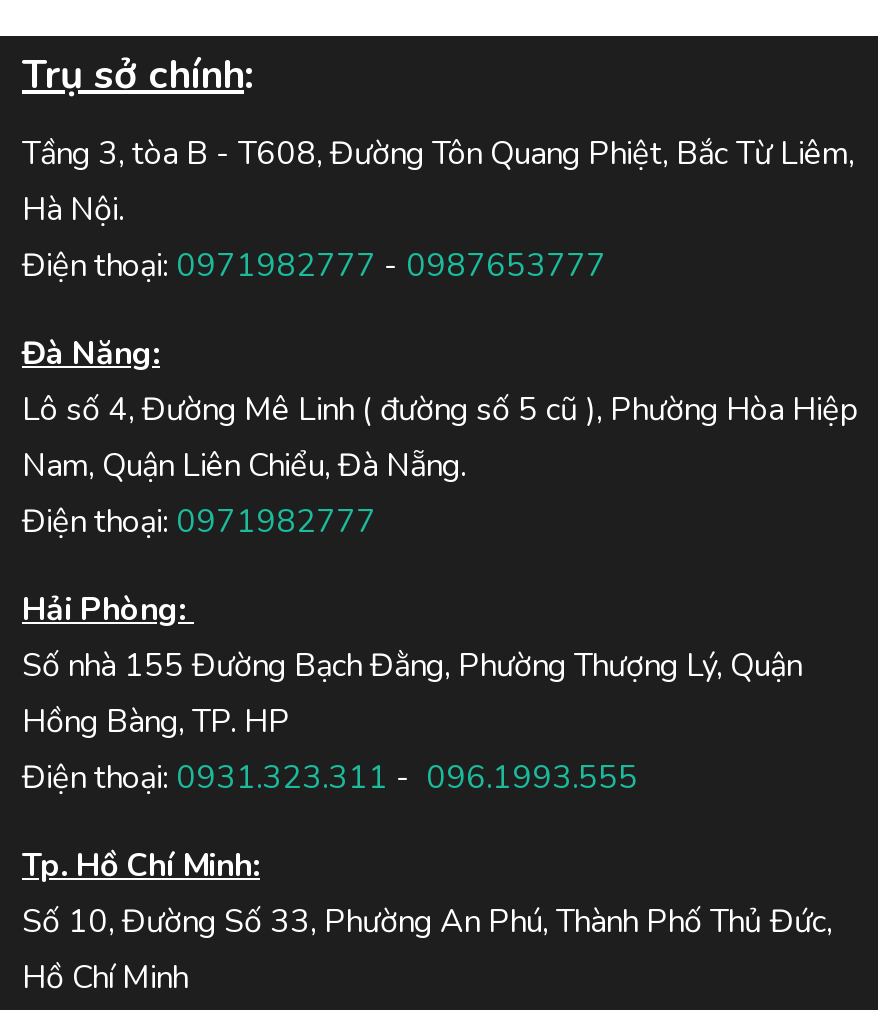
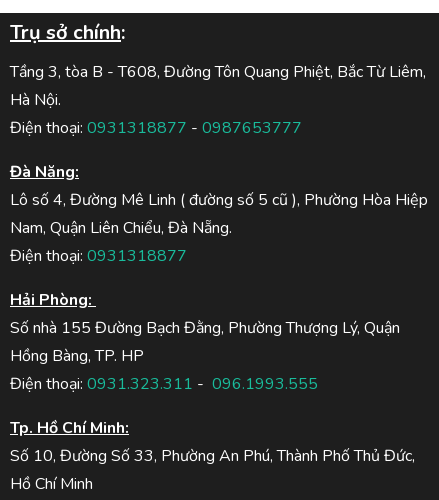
- Điện thoại: 0971982777 - 0987653777
+ Điện thoại: 0931318877 - 0987653777

- Điện thoại: 0971982777
+ Điện thoại: 0931318877
